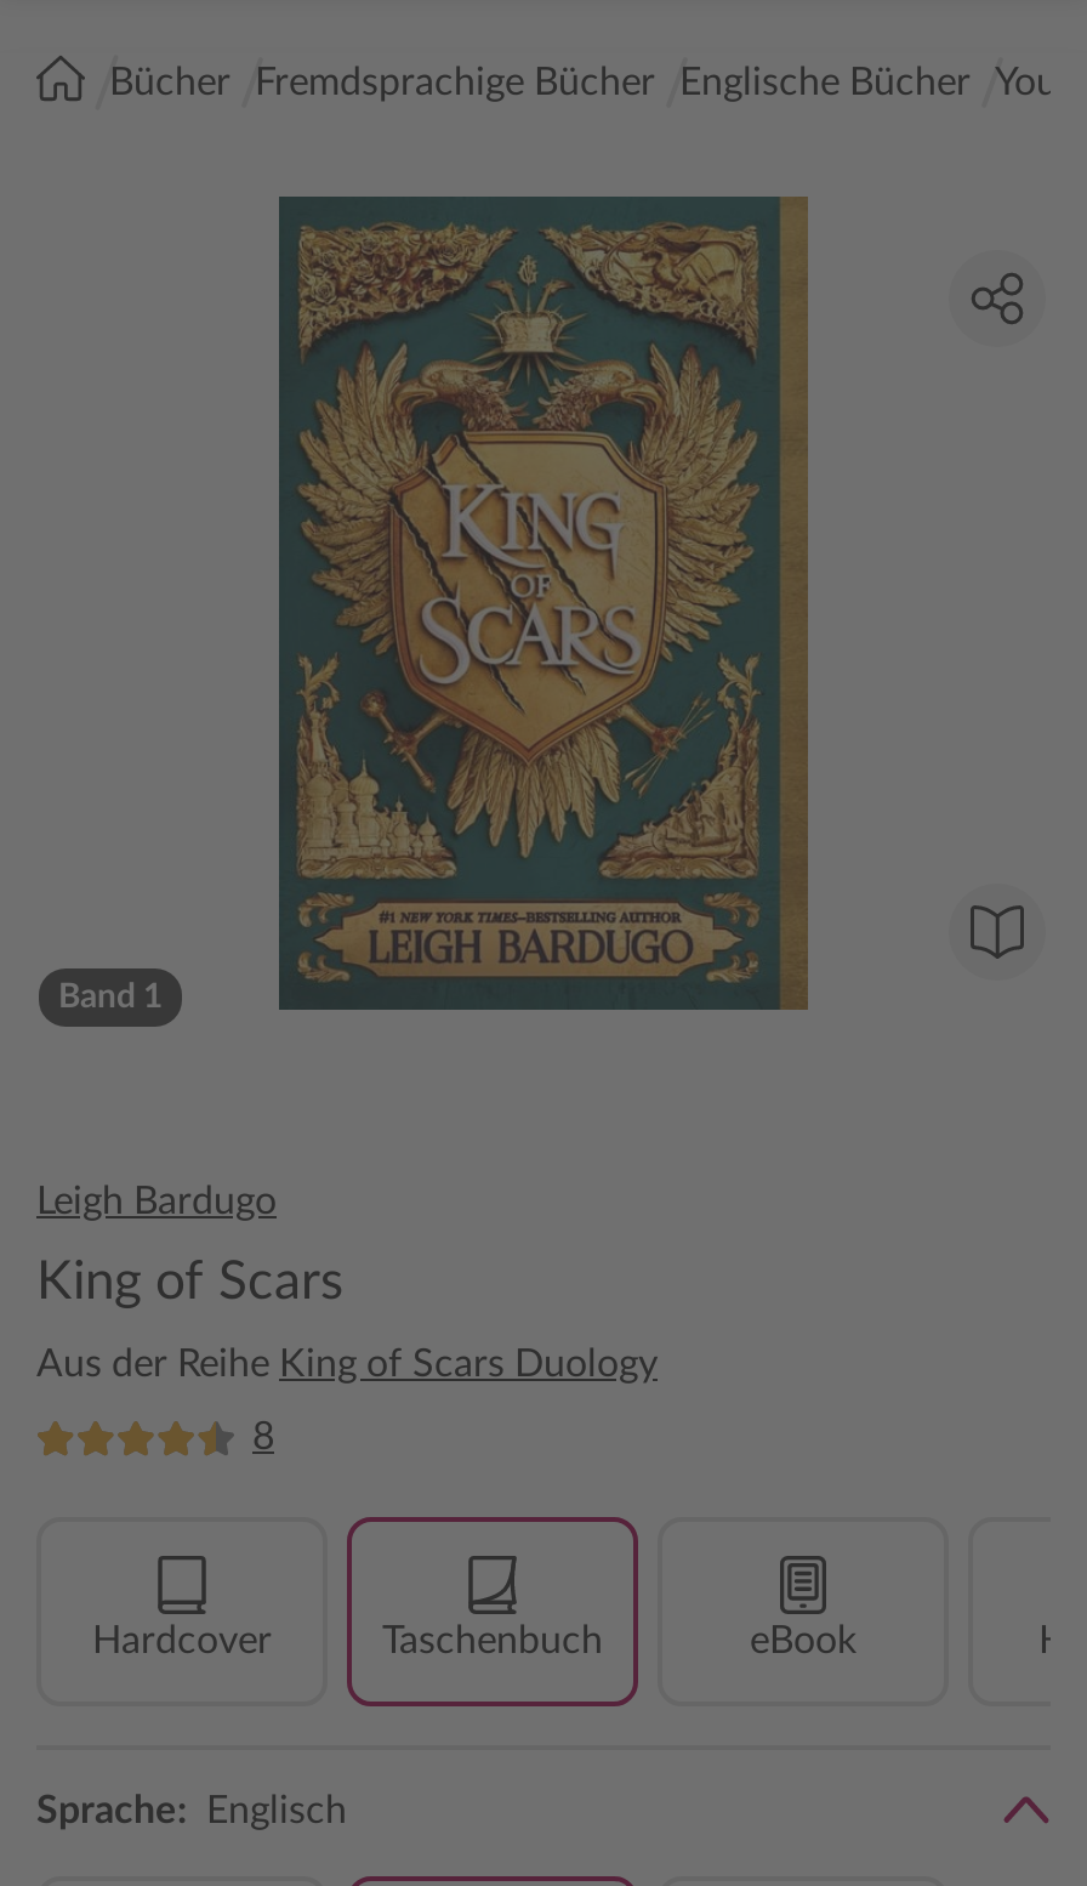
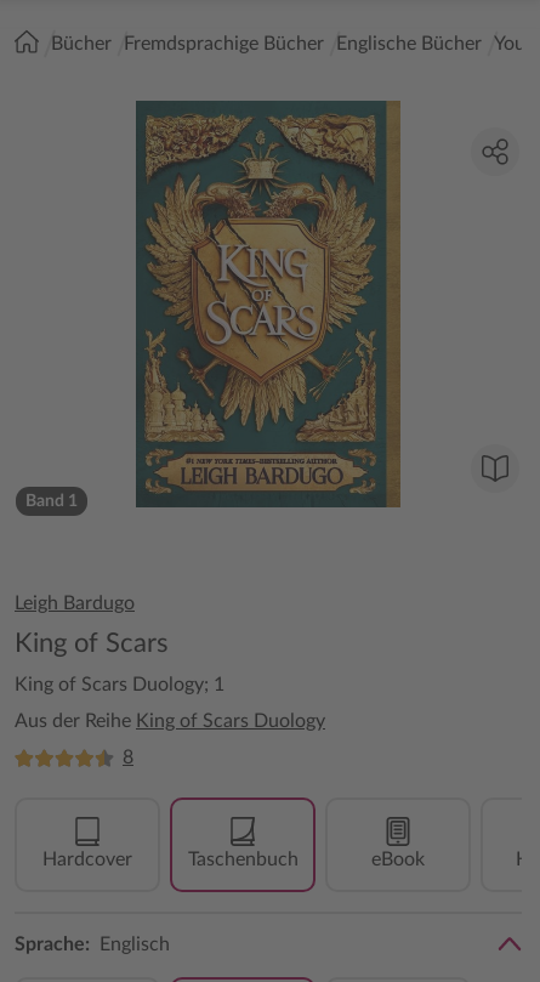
+ King of Scars Duology; 1
